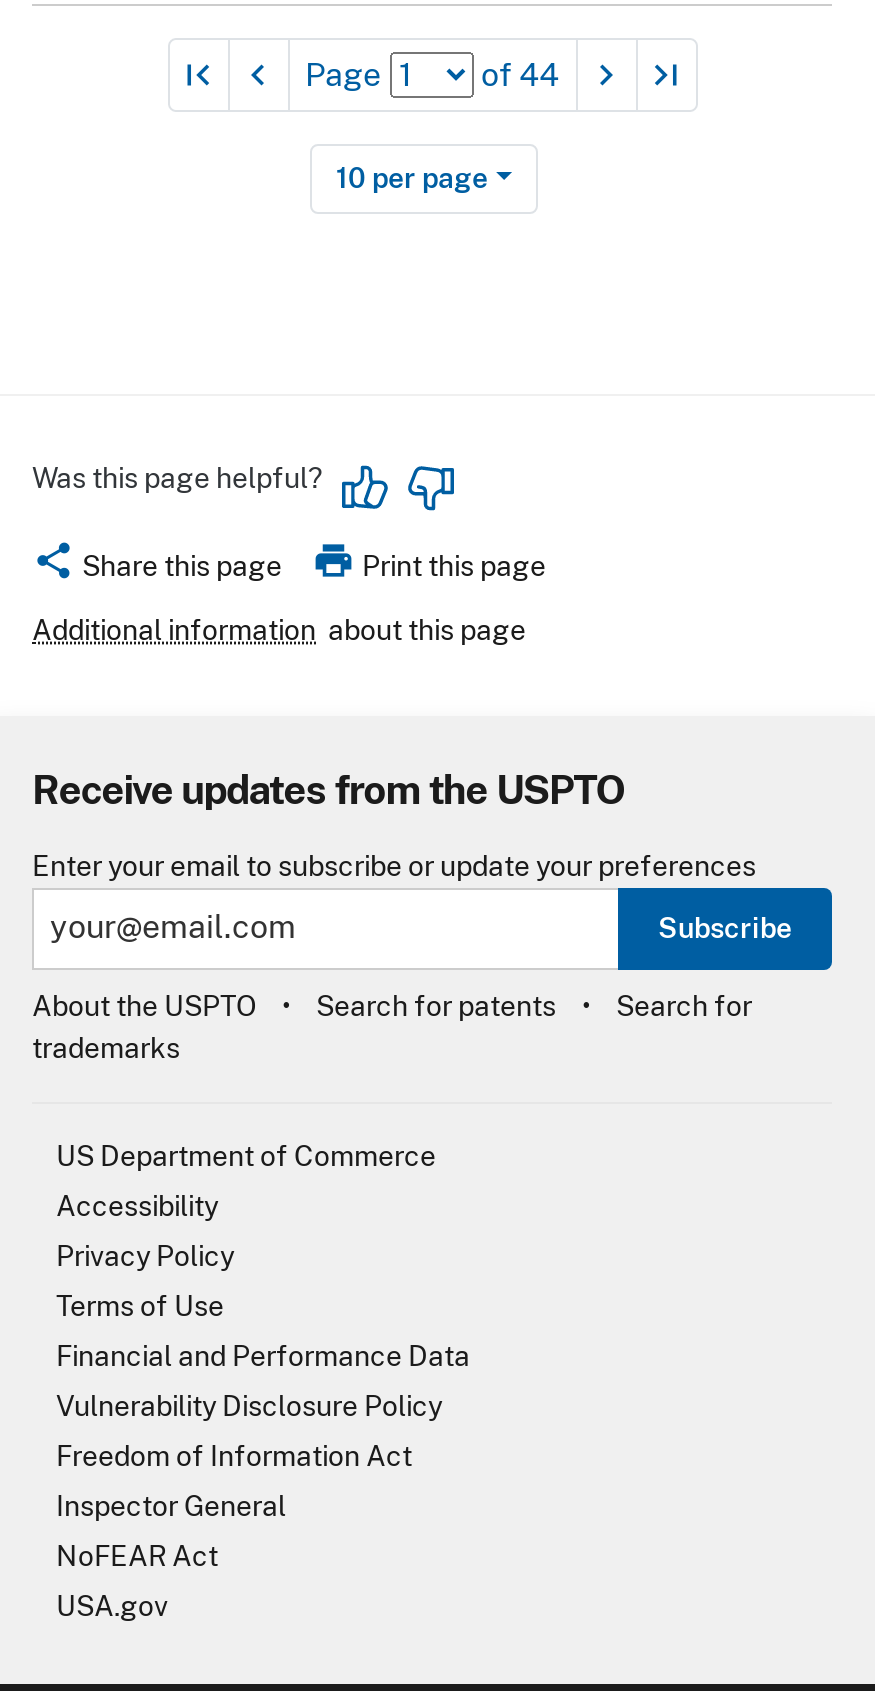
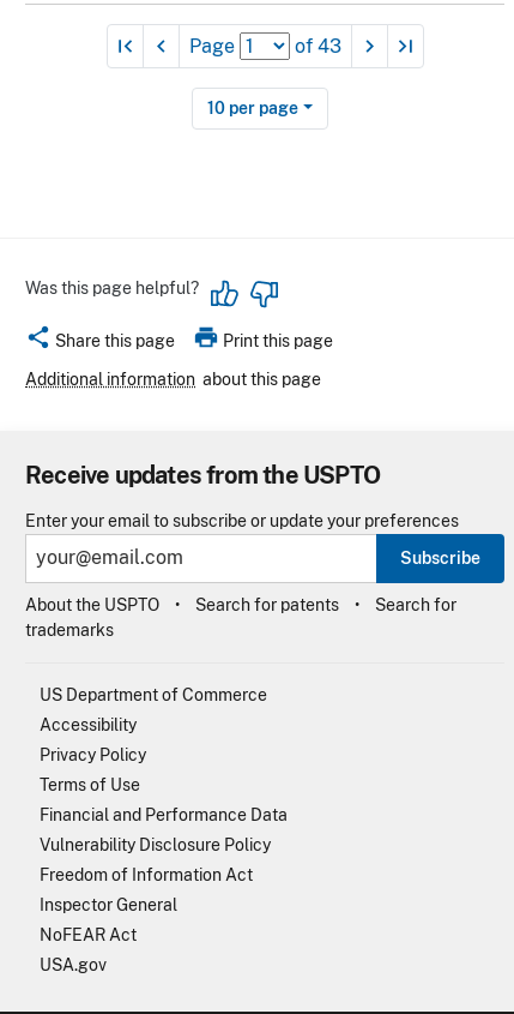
- of 44
+ of 43
